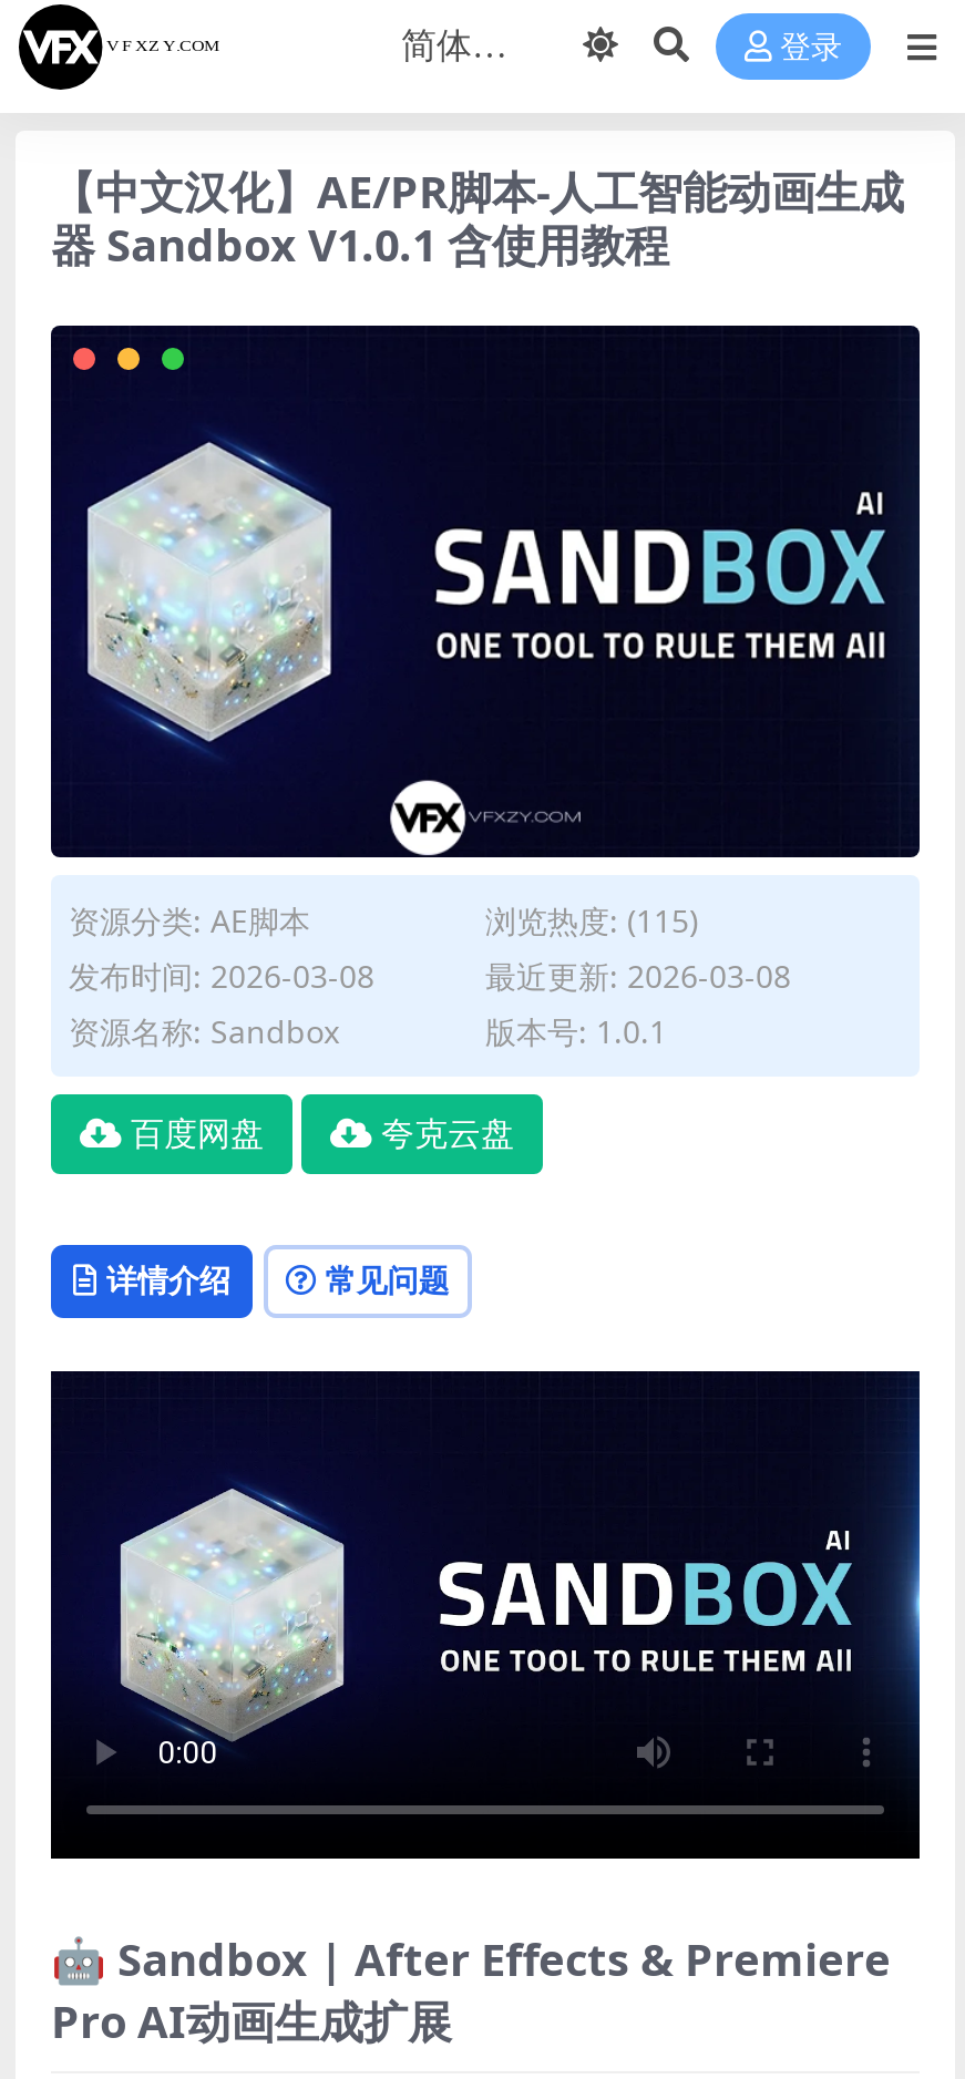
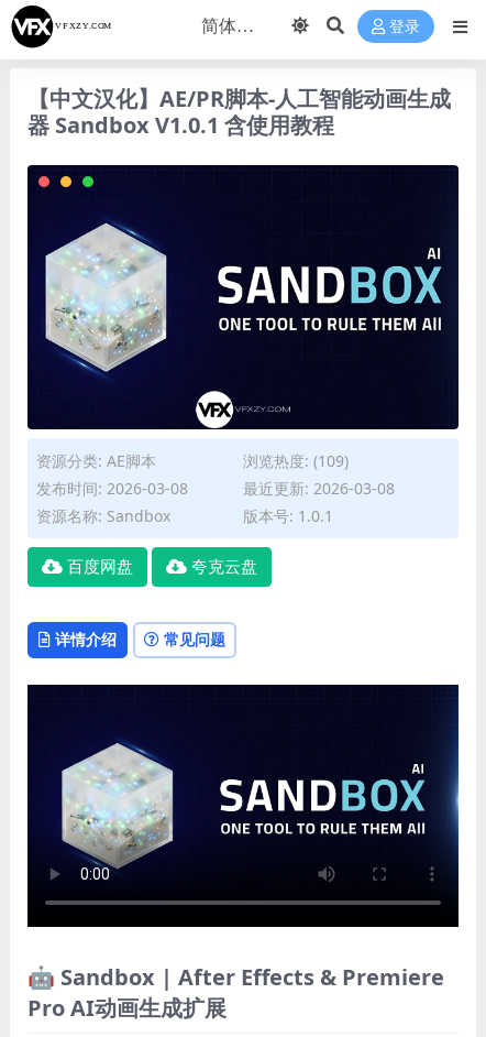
- 浏览热度: (115)
+ 浏览热度: (109)
